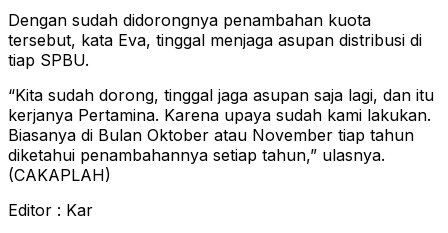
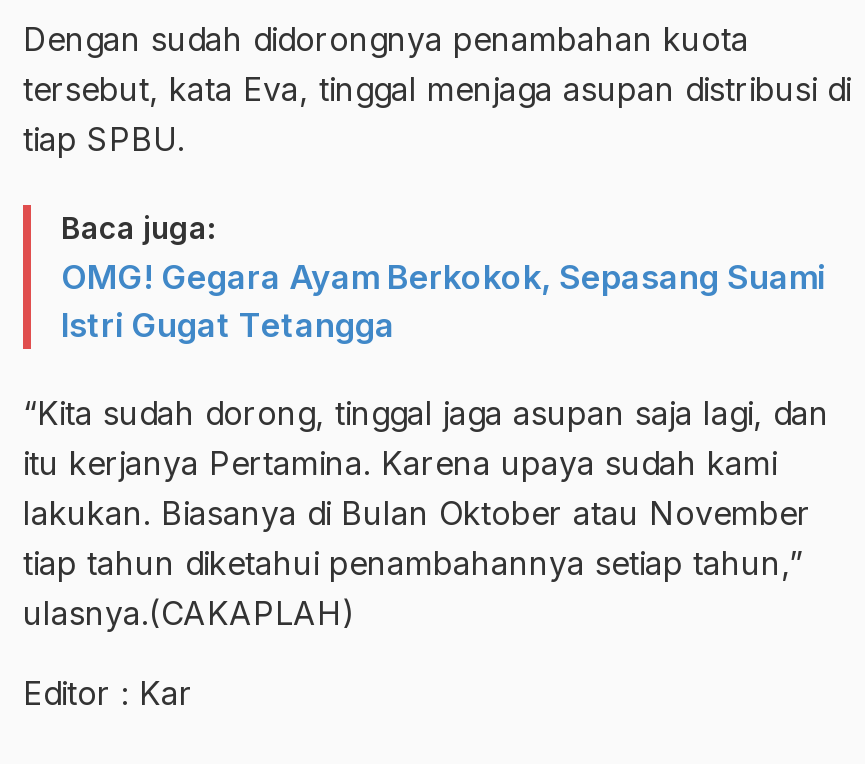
- “Kita sudah dorong, tinggal jaga asupan saja lagi, dan itu
- kerjanya Pertamina. Karena upaya sudah kami lakukan.
- Biasanya di Bulan Oktober atau November tiap tahun
- diketahui penambahannya setiap tahun,” ulasnya.
- (CAKAPLAH)
+ Baca juga:
+ OMG! Gegara Ayam Berkokok, Sepasang Suami
+ Istri Gugat Tetangga
+ “Kita sudah dorong, tinggal jaga asupan saja lagi, dan
+ itu kerjanya Pertamina. Karena upaya sudah kami
+ lakukan. Biasanya di Bulan Oktober atau November
+ tiap tahun diketahui penambahannya setiap tahun,”
+ ulasnya.(CAKAPLAH)
